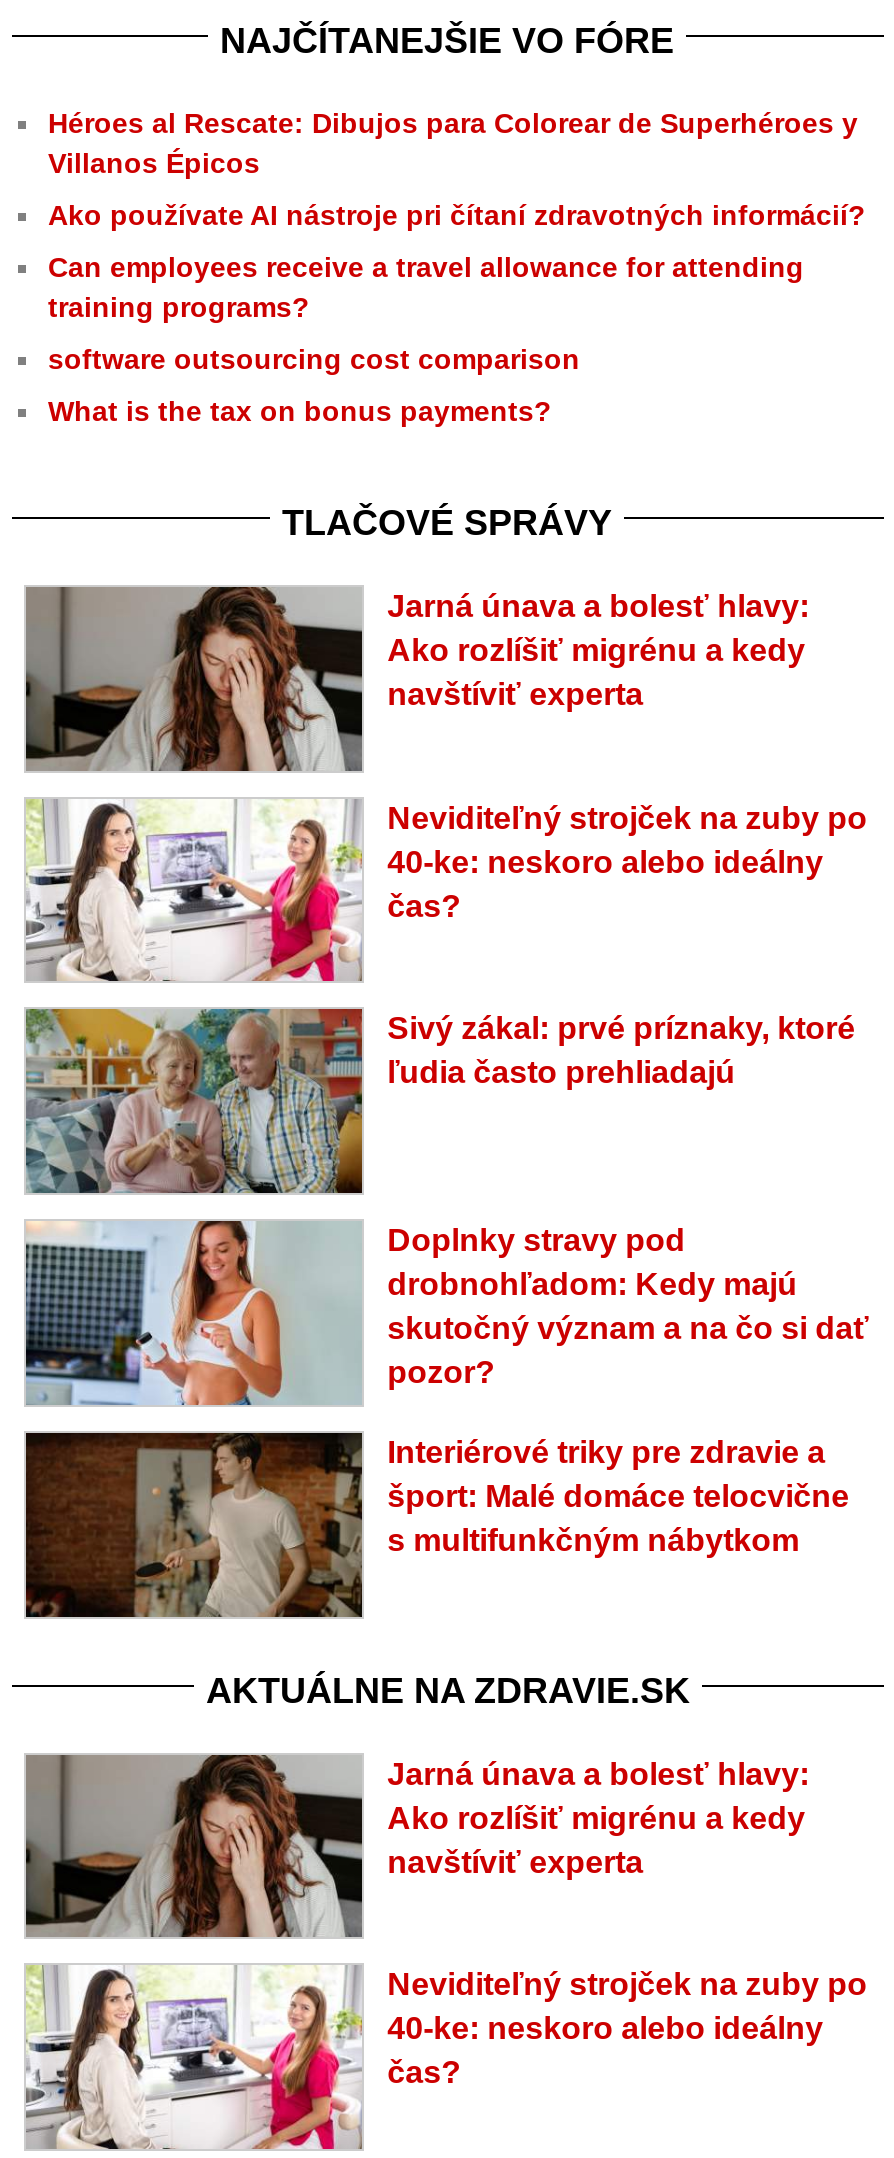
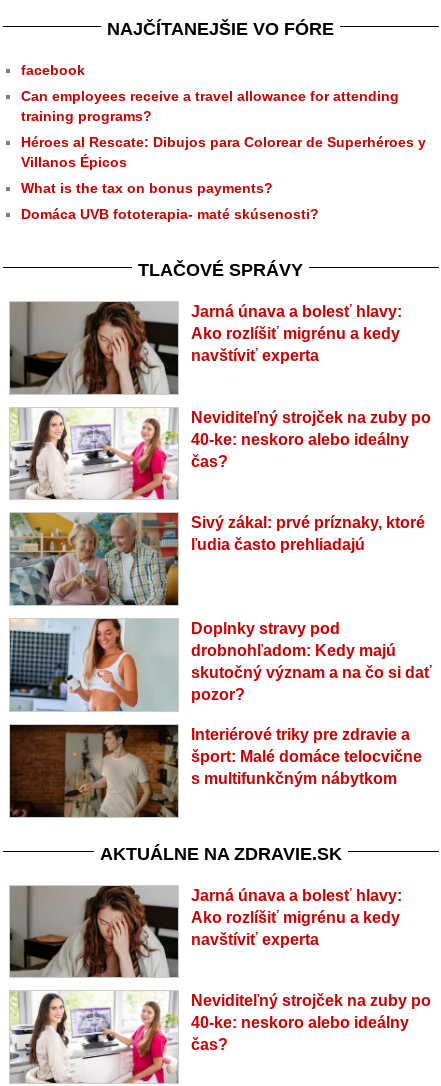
moved down: Héroes al Rescate: Dibujos para Colorear de Superhéroes y | Villanos Épicos

- Ako používate AI nástroje pri čítaní zdravotných informácií?
+ facebook

moved up: Can employees receive a travel allowance for attending | training programs?

- software outsourcing cost comparison

moved up: What is the tax on bonus payments?

+ Domáca UVB fototerapia- maté skúsenosti?
